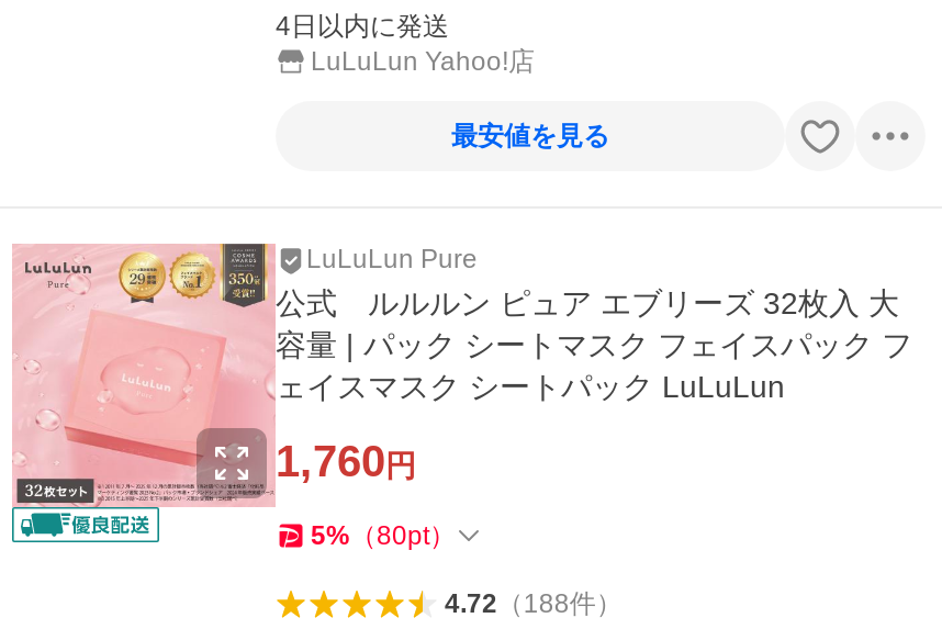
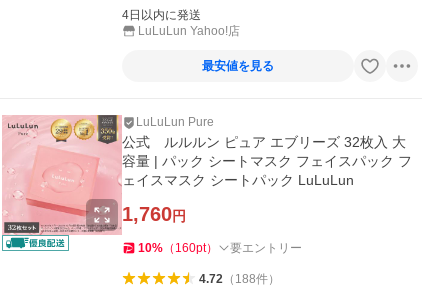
- 5%（80pt）
+ 10%（160pt）
+ 要エントリー
